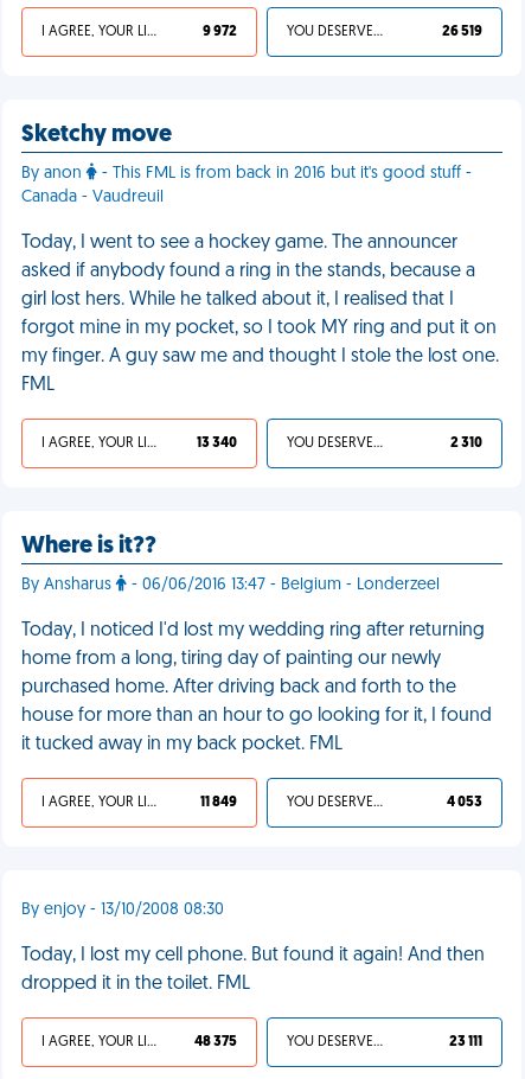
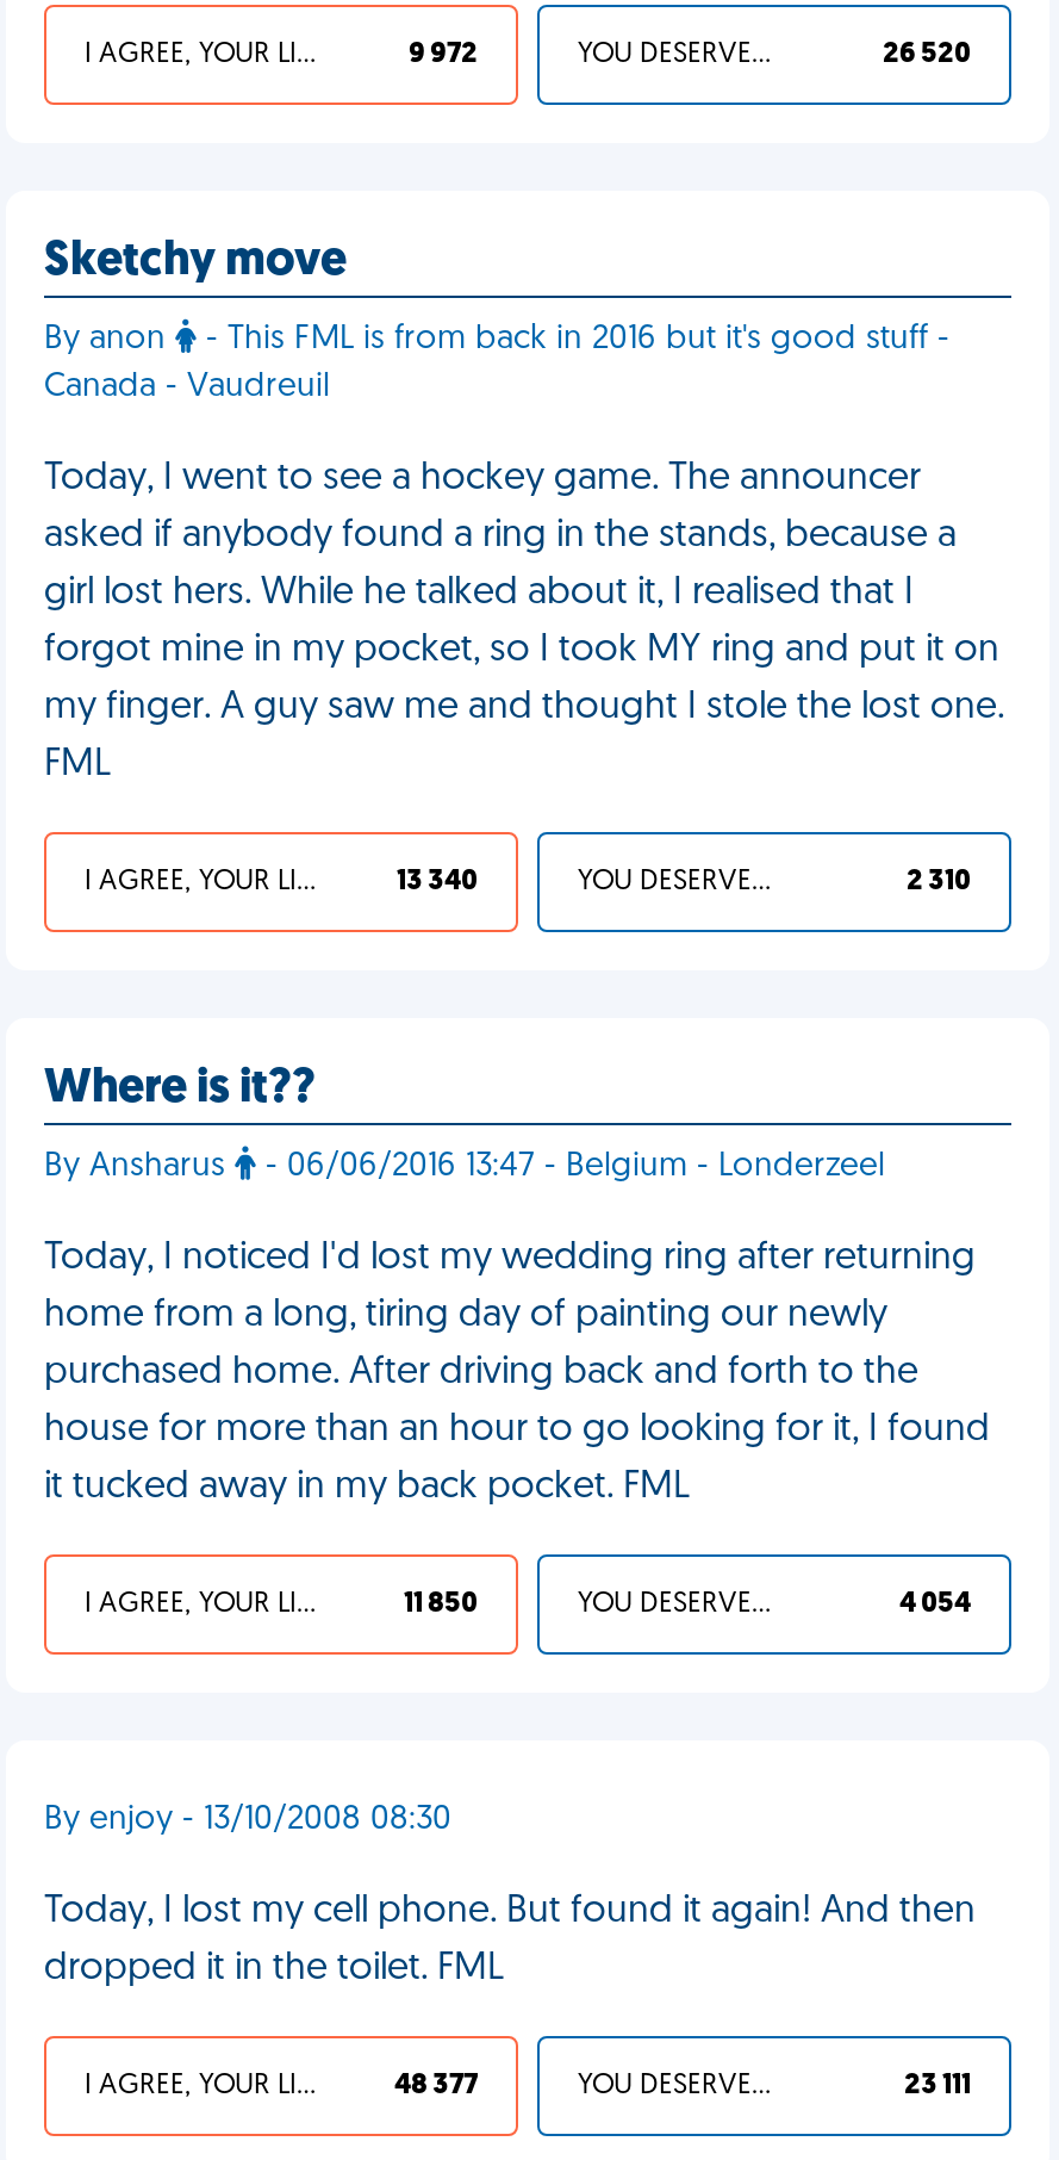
- 26 519
+ 26 520

- 11 849
+ 11 850

- 4 053
+ 4 054

- 48 375
+ 48 377
